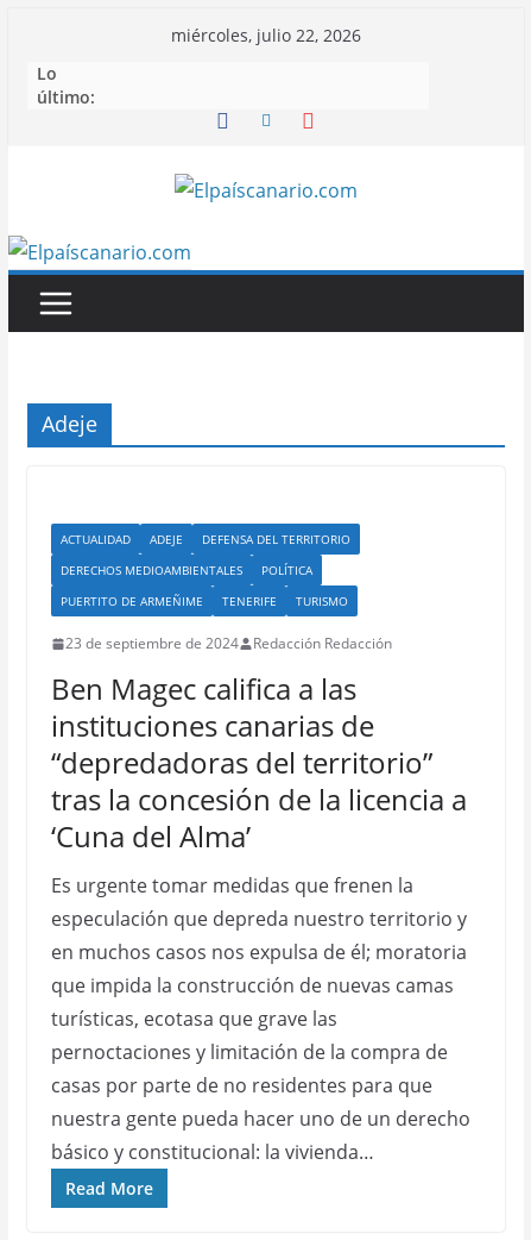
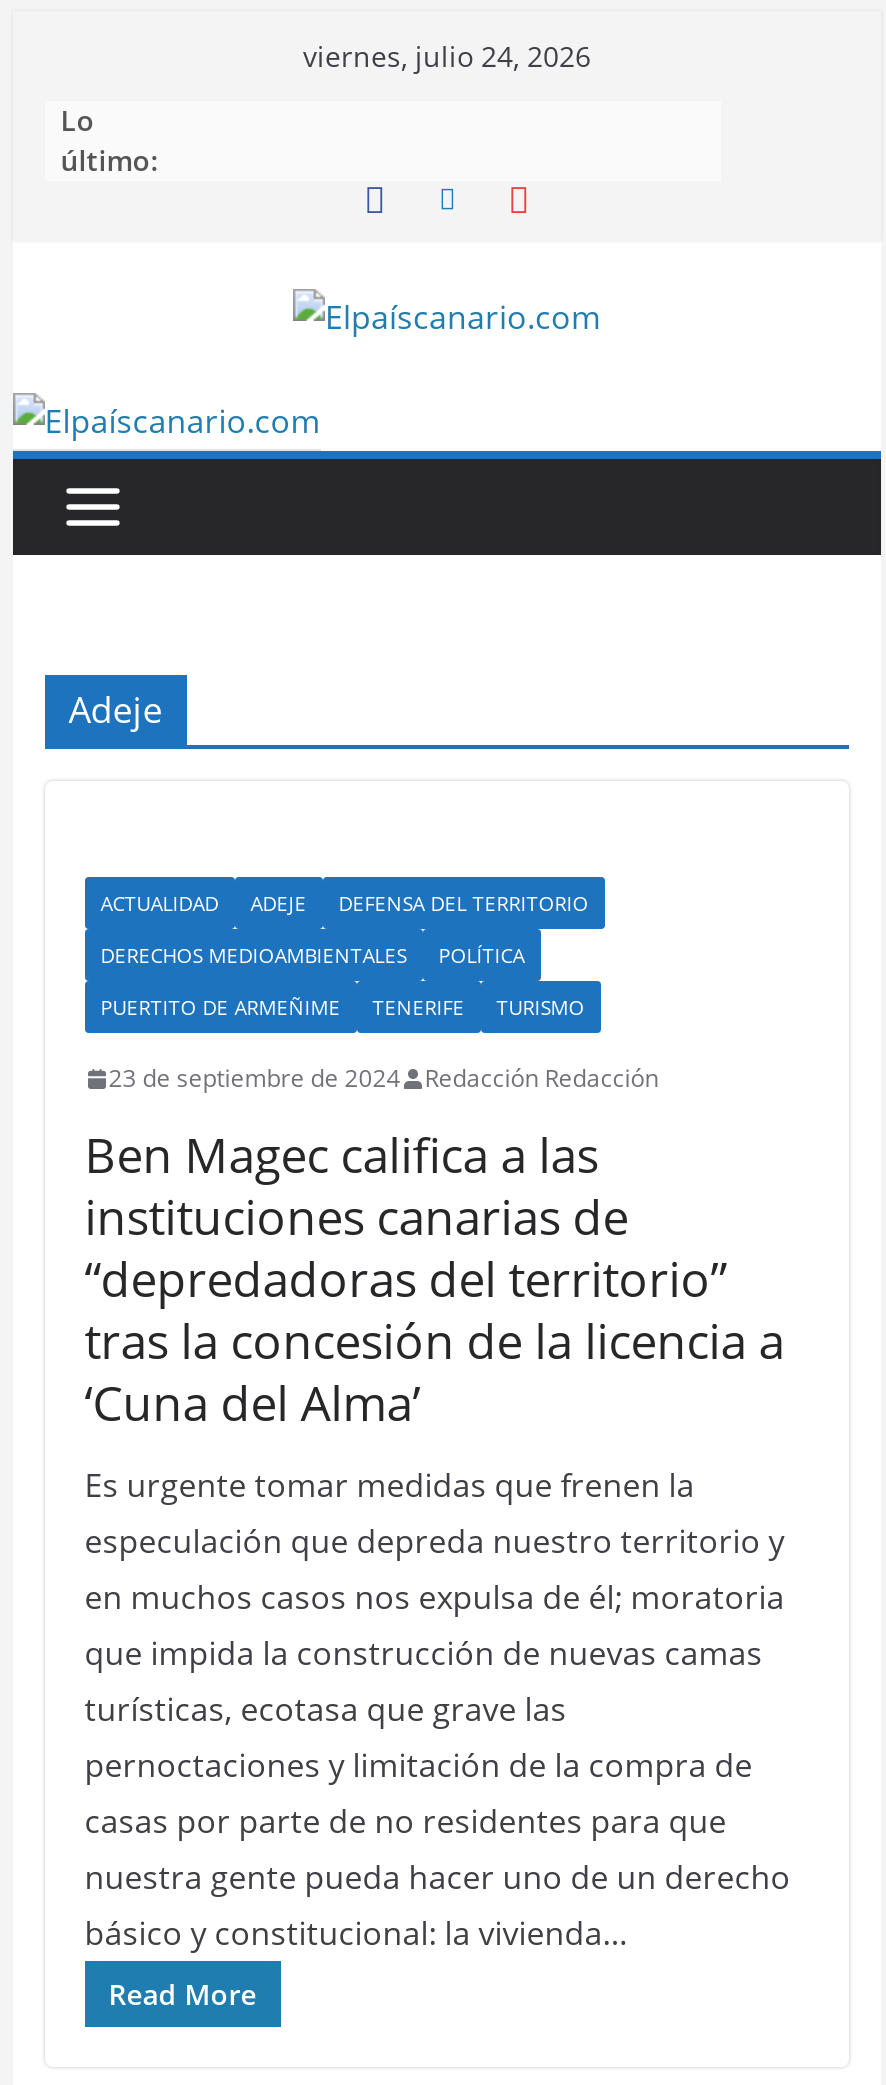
- miércoles, julio 22, 2026
+ viernes, julio 24, 2026
